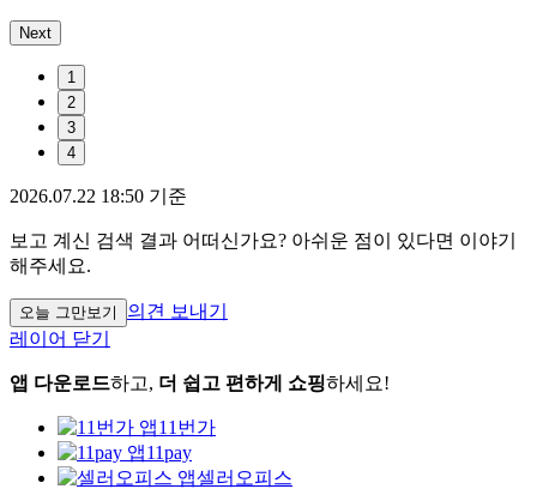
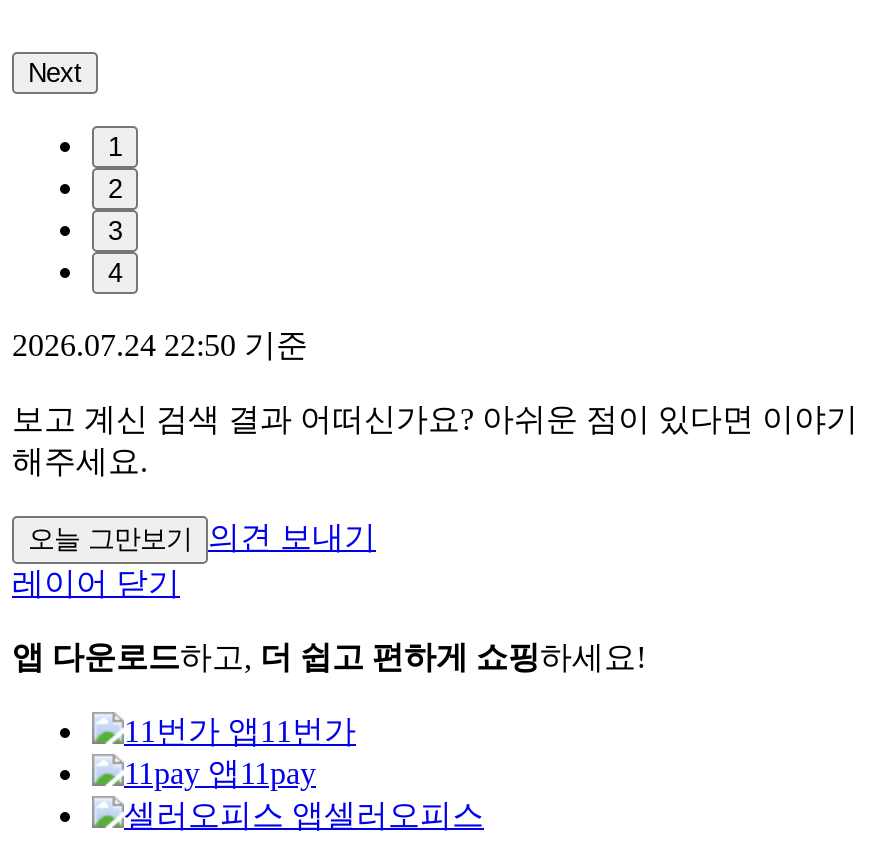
- 2026.07.22 18:50 기준
+ 2026.07.24 22:50 기준
